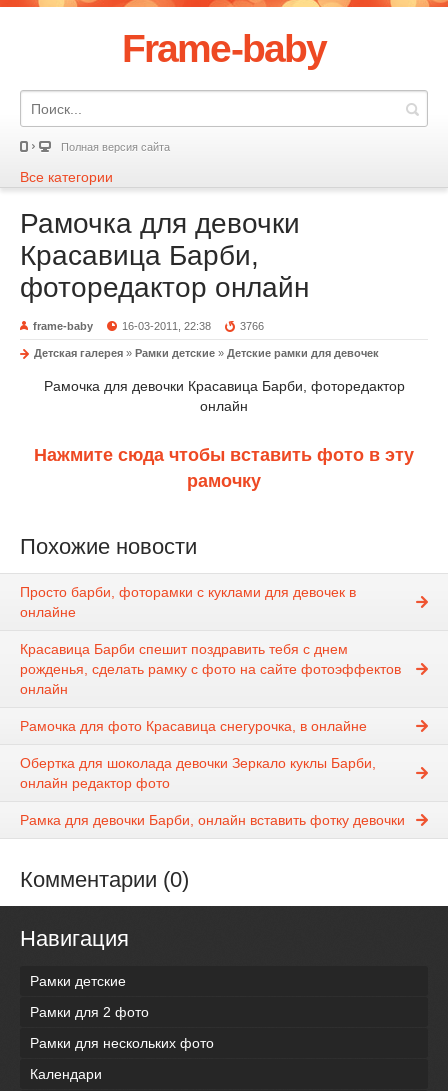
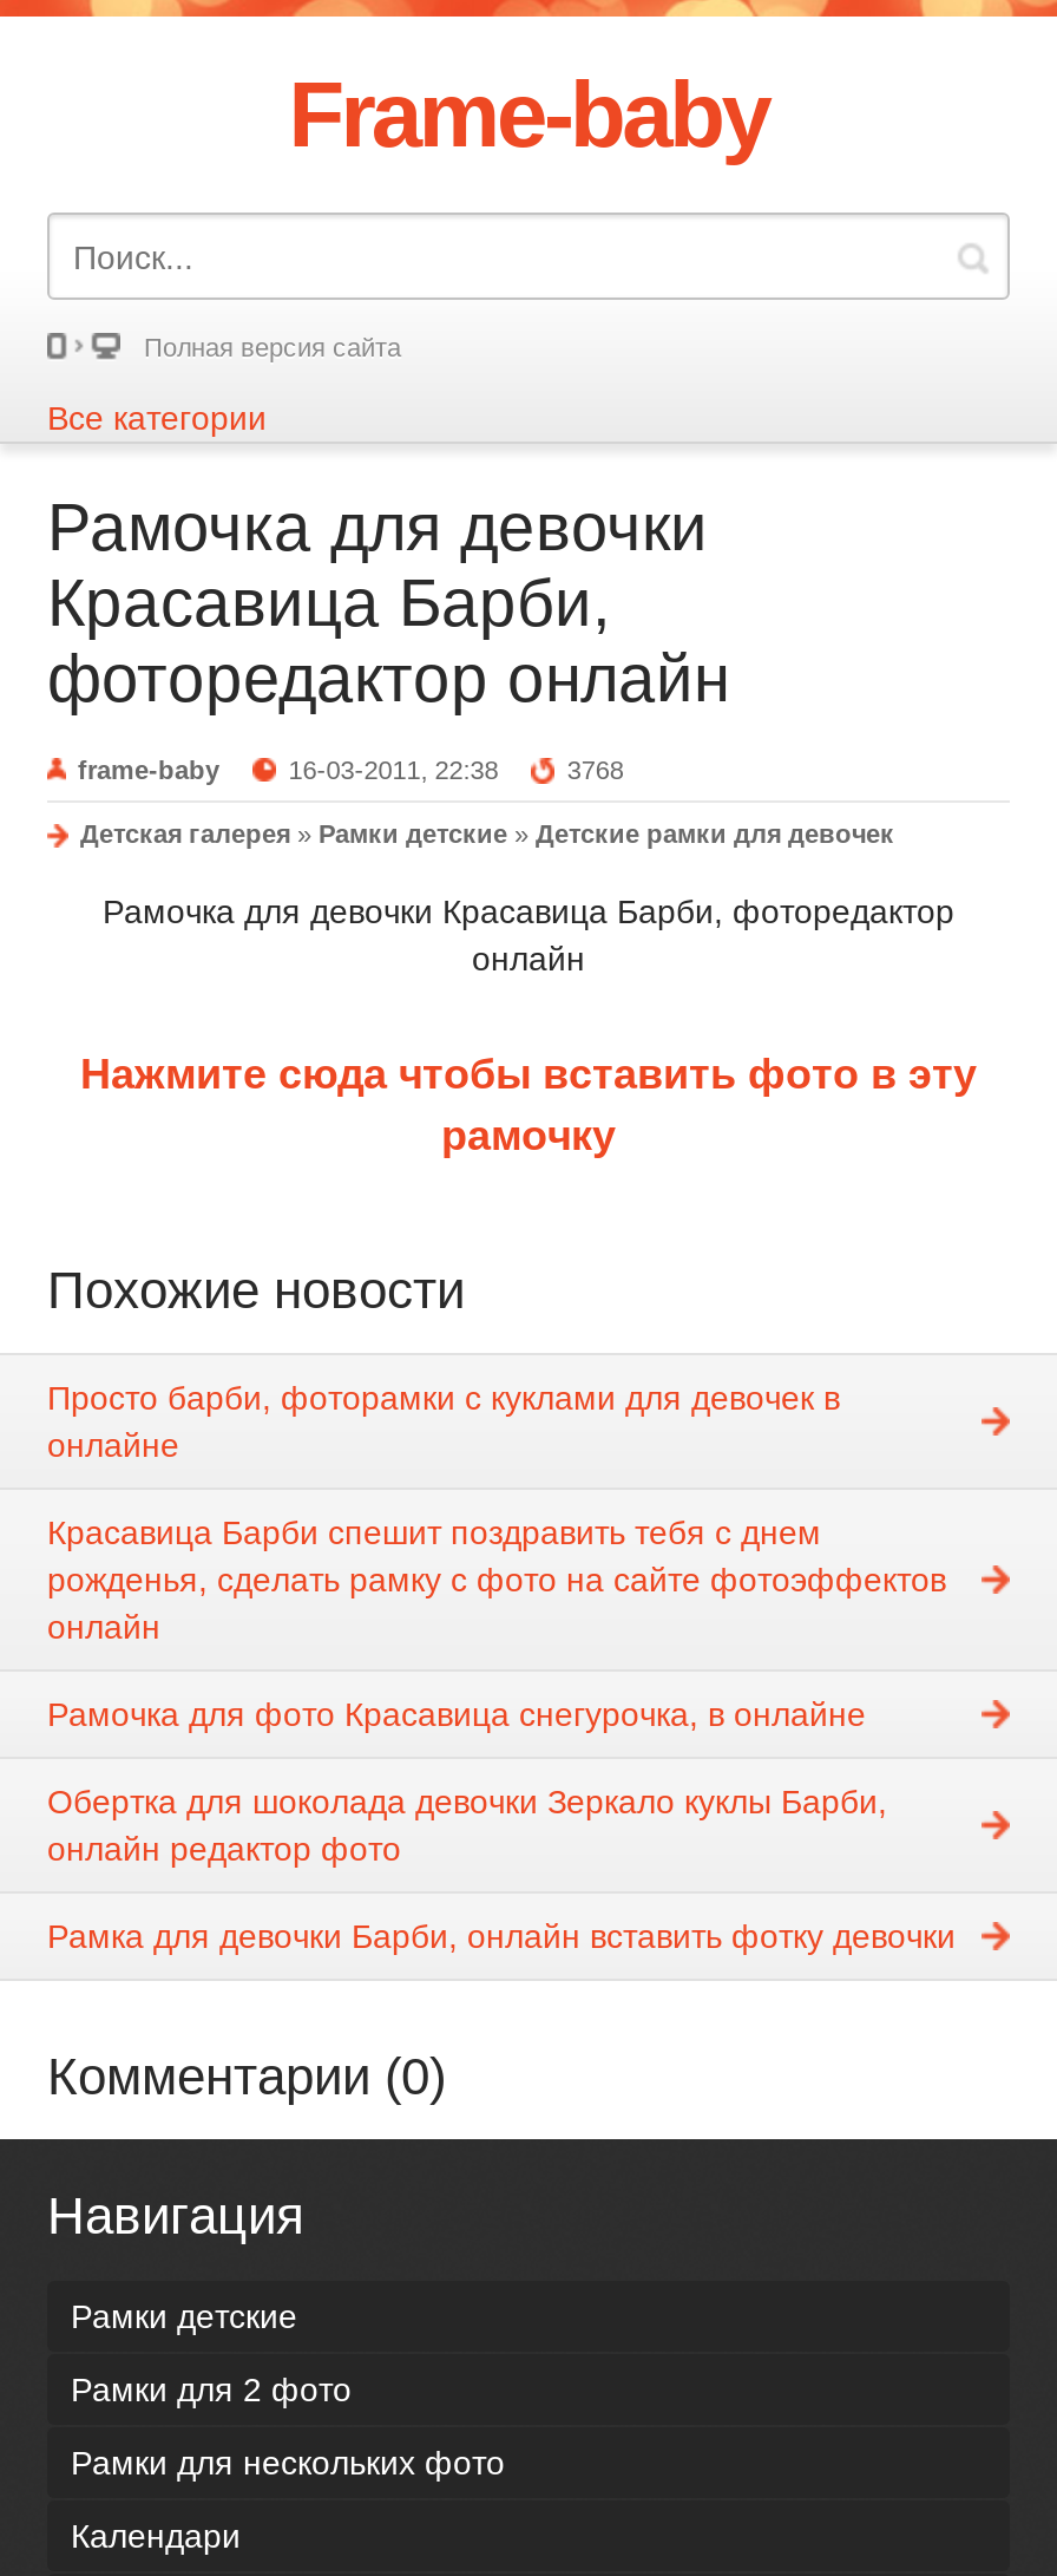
- 3766
+ 3768
